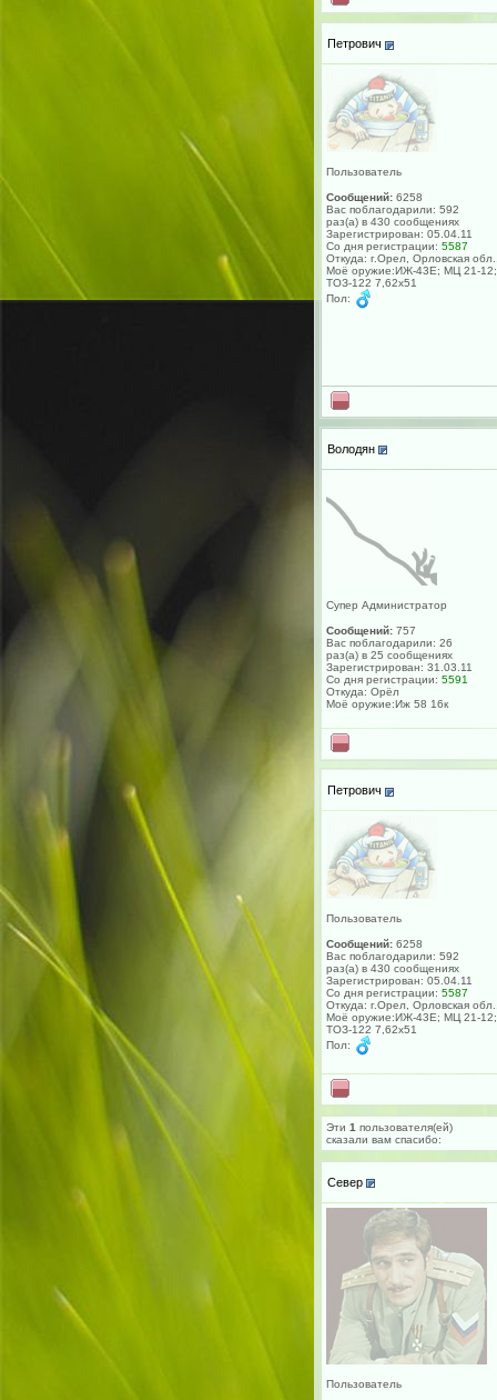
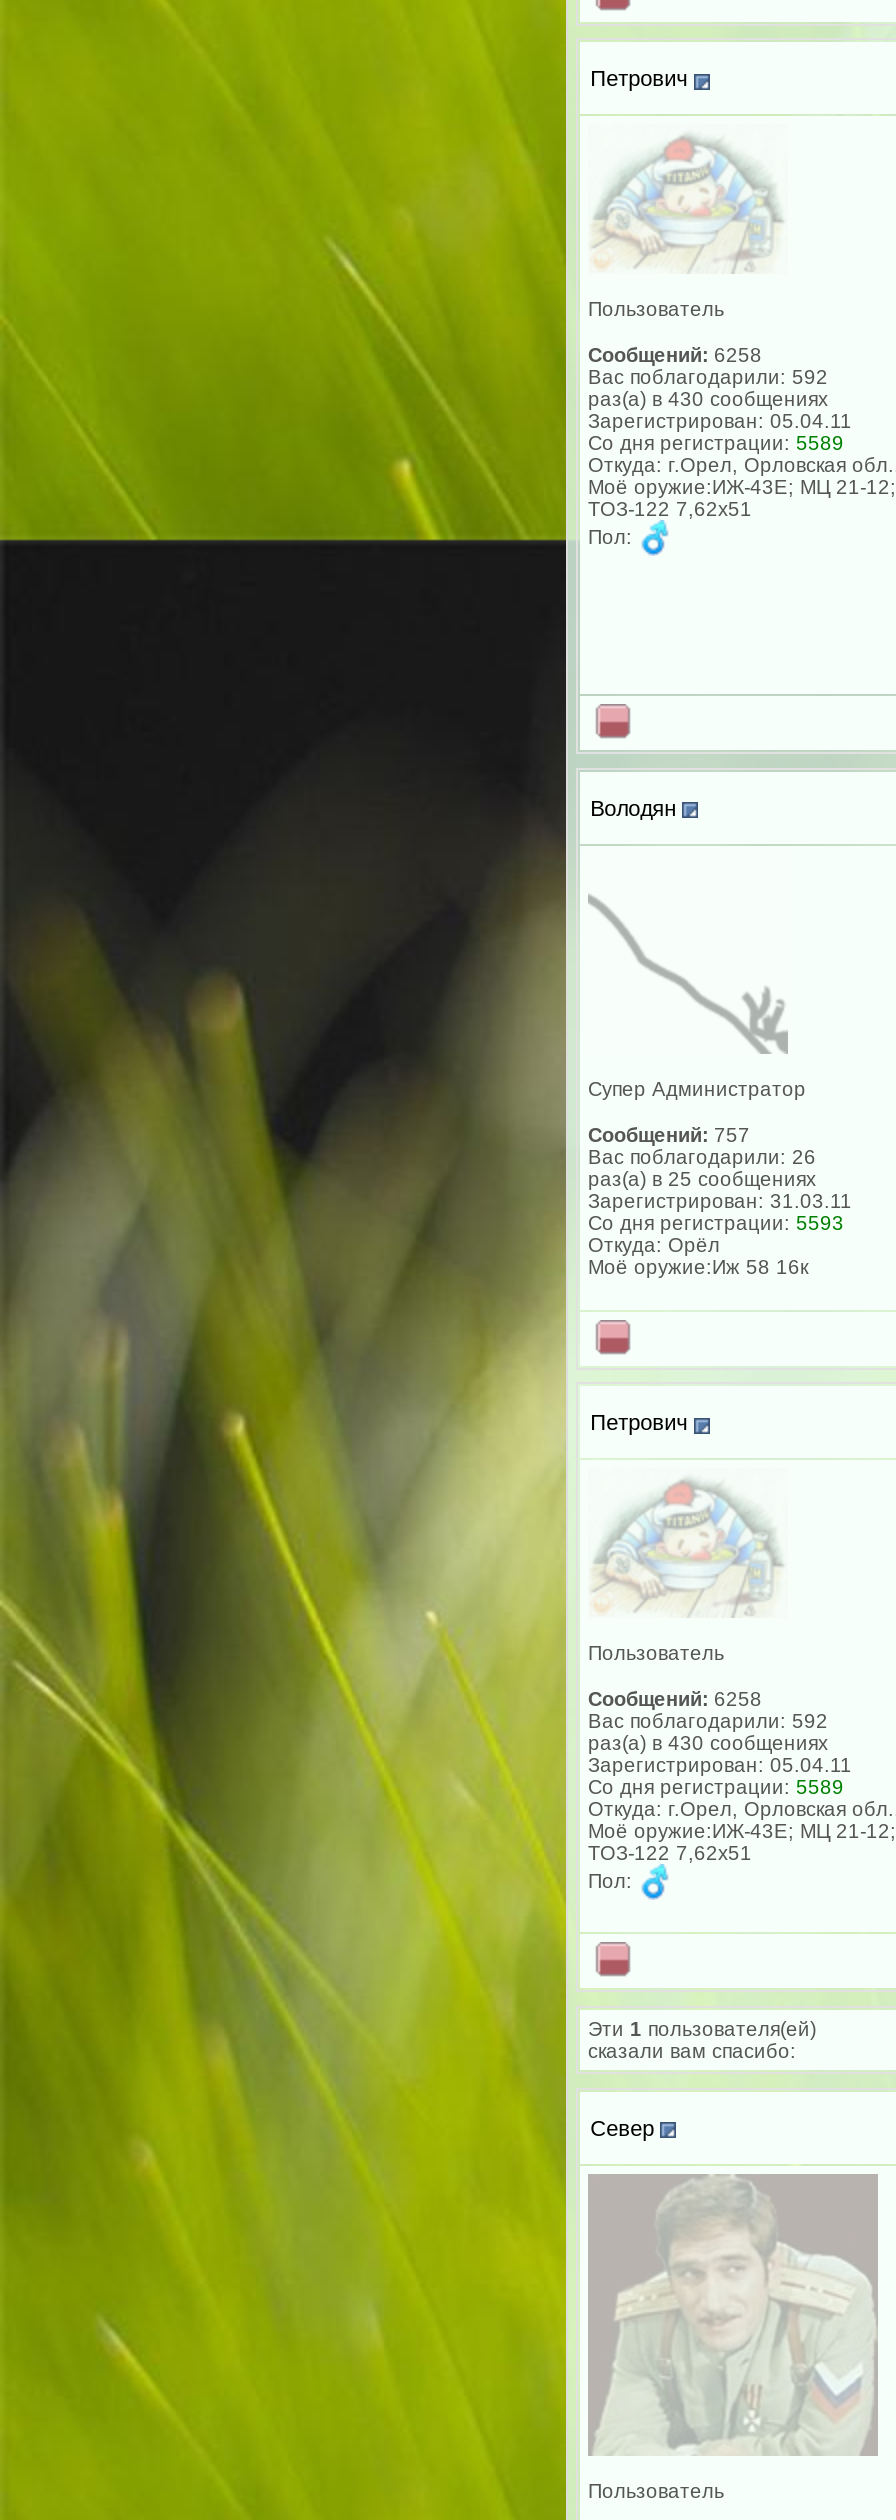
- Со дня регистрации: 5587
+ Со дня регистрации: 5589

- Со дня регистрации: 5591
+ Со дня регистрации: 5593

- Со дня регистрации: 5587
+ Со дня регистрации: 5589
